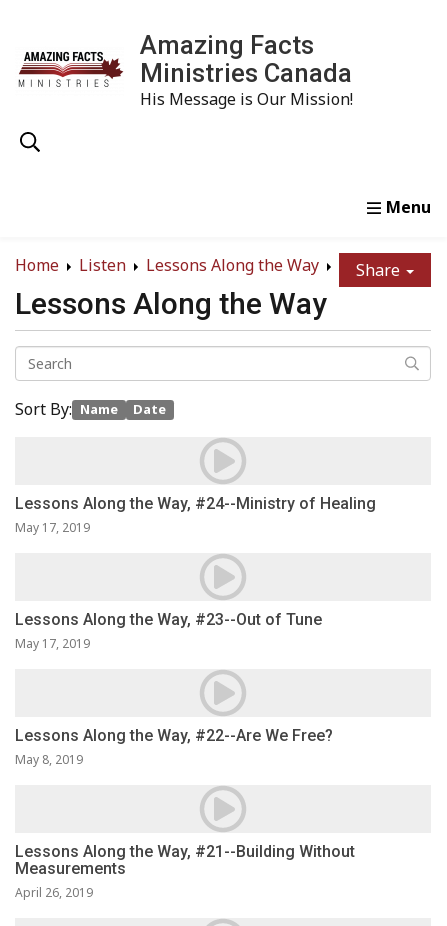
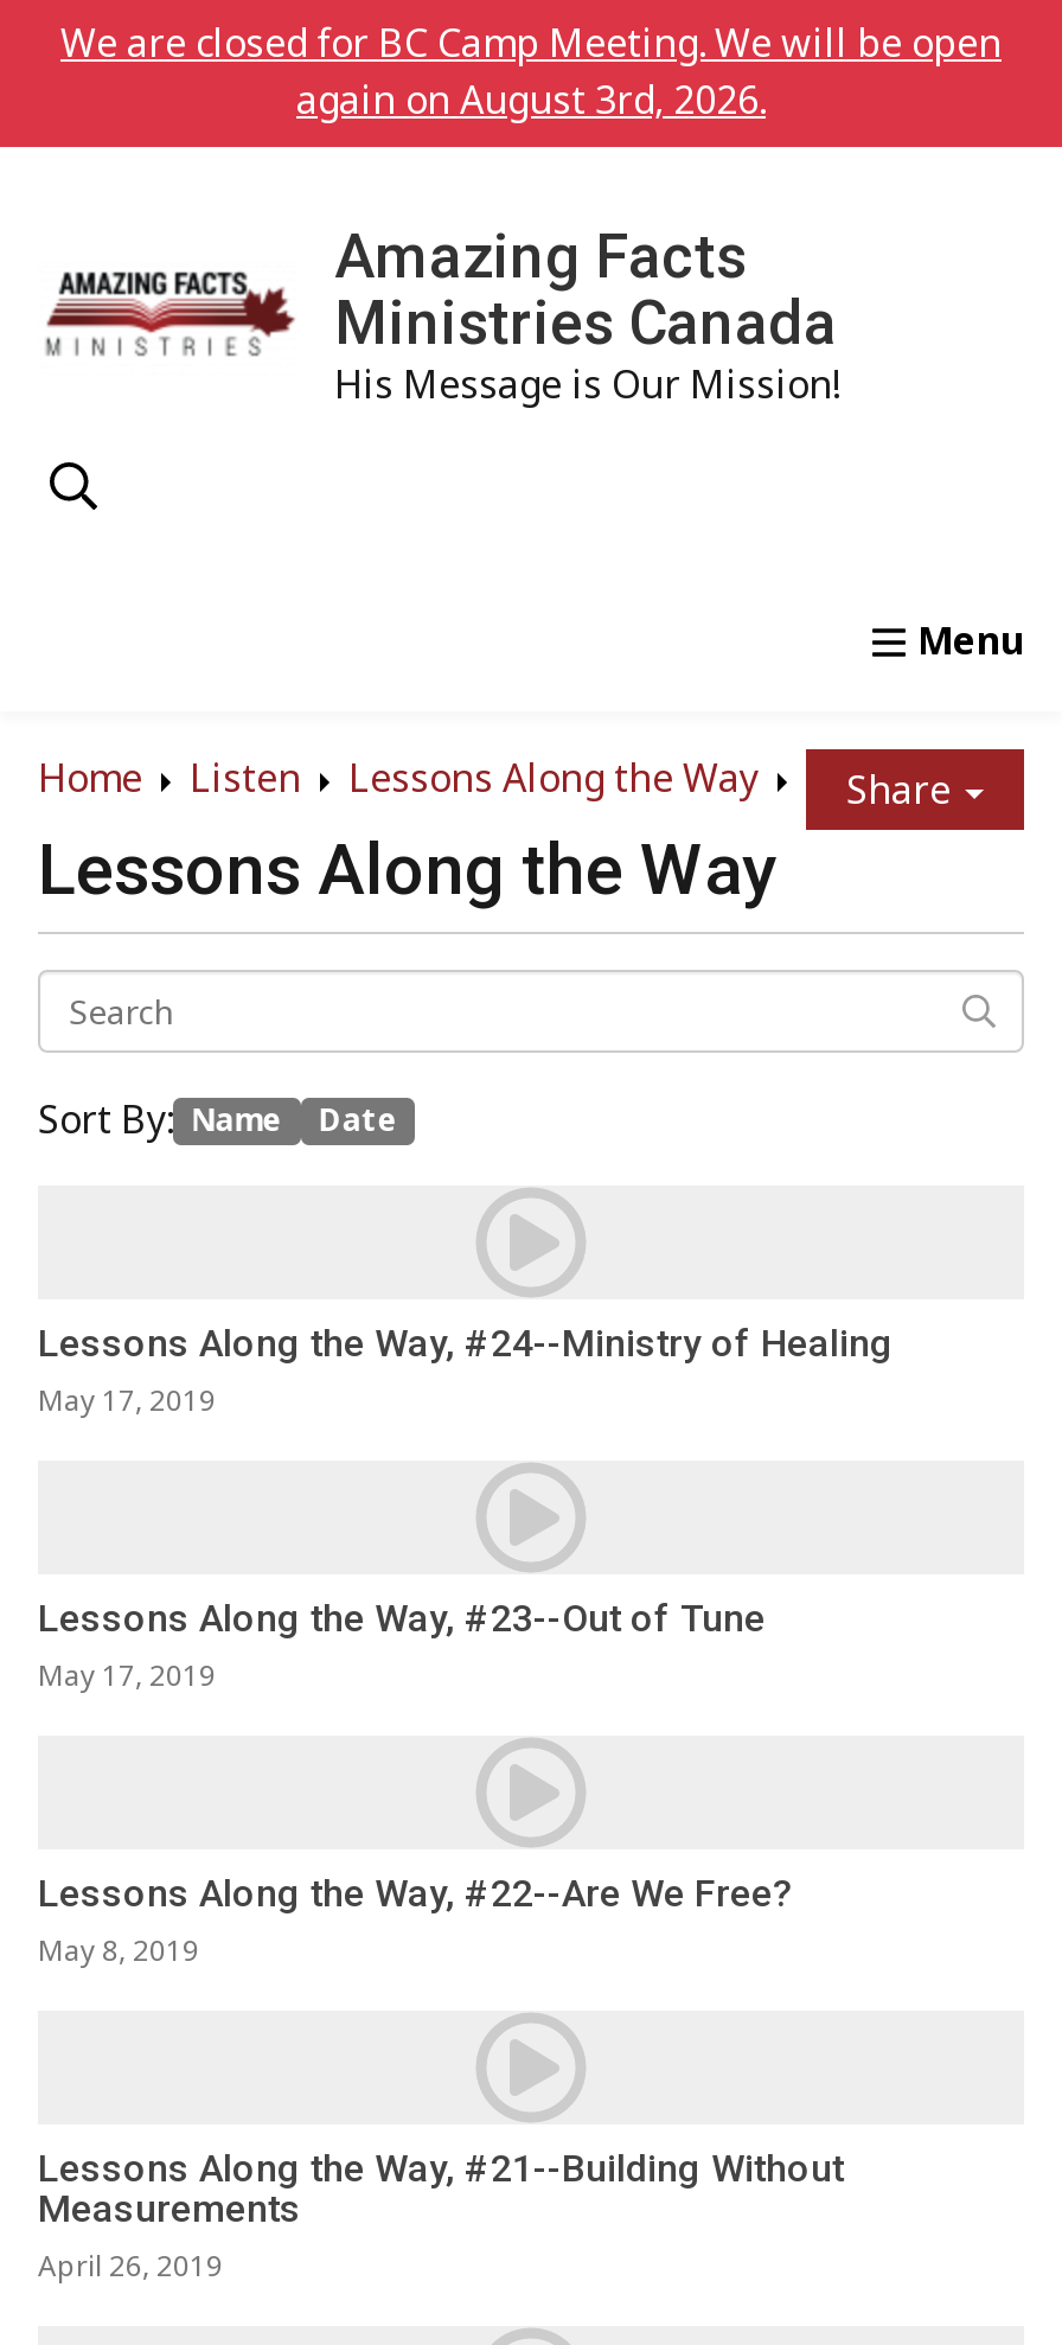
+ We are closed for BC Camp Meeting. We will be open
+ again on August 3rd, 2026.
